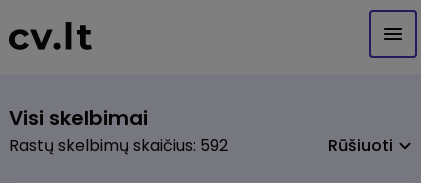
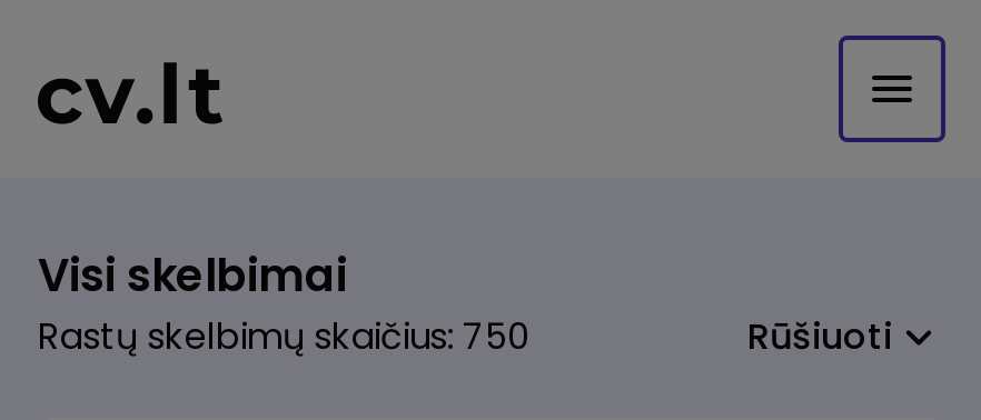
- Rastų skelbimų skaičius: 592
+ Rastų skelbimų skaičius: 750
